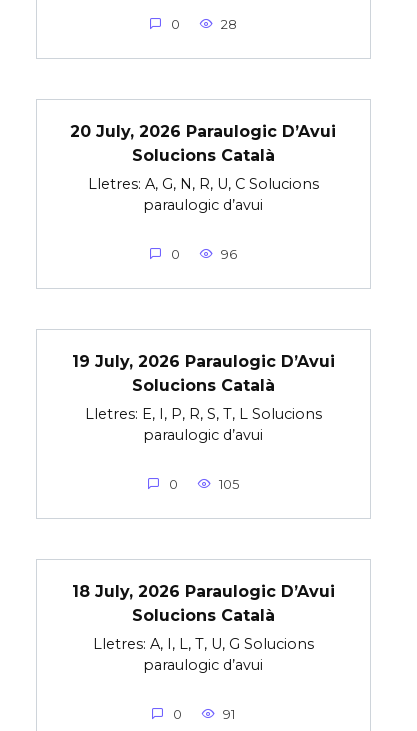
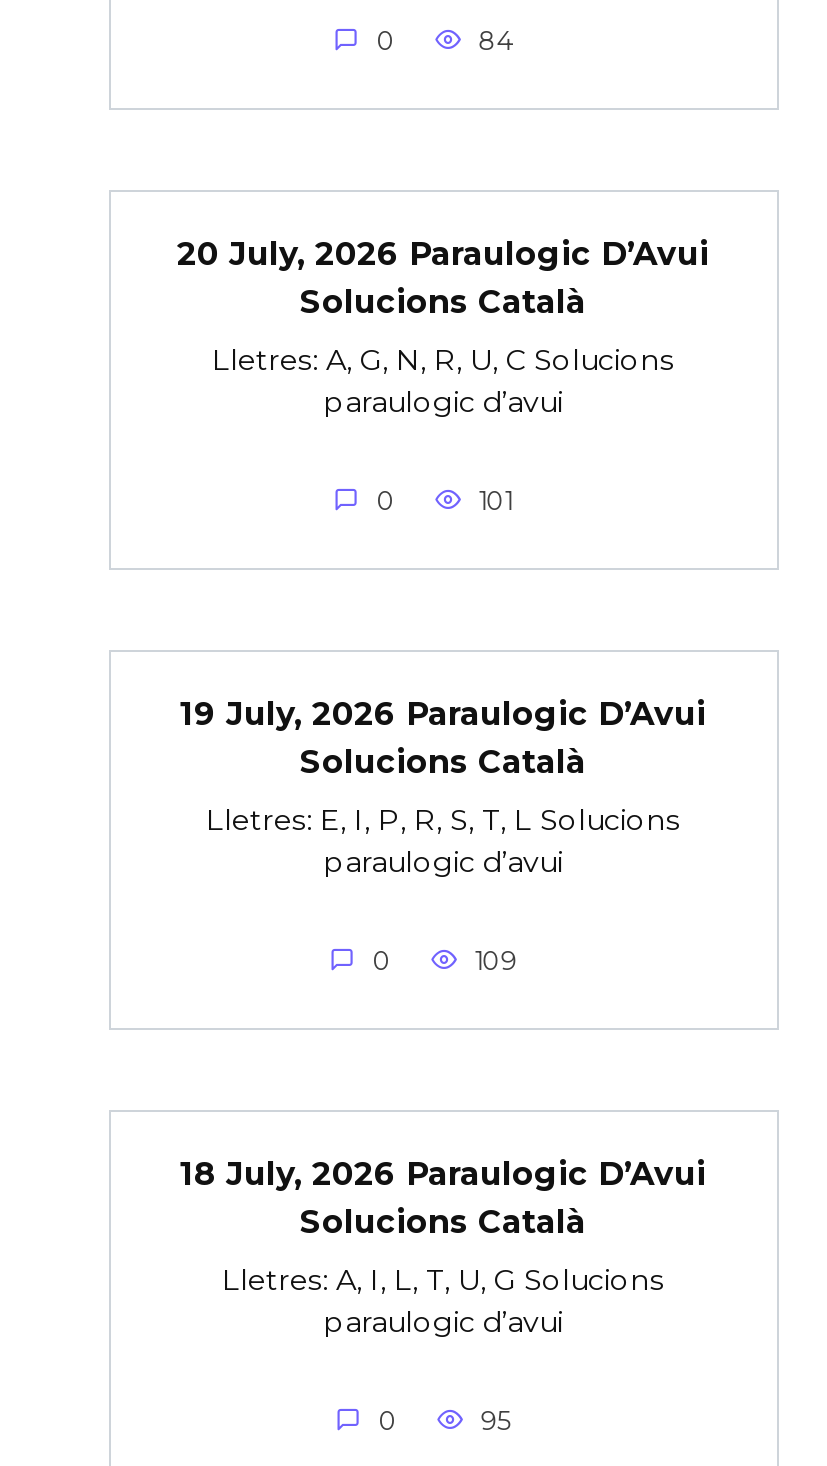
- 28
+ 84

- 96
+ 101

- 105
+ 109

- 91
+ 95
